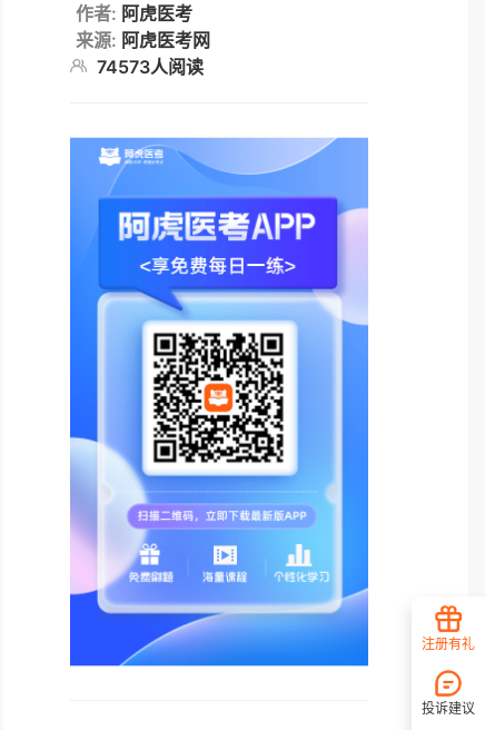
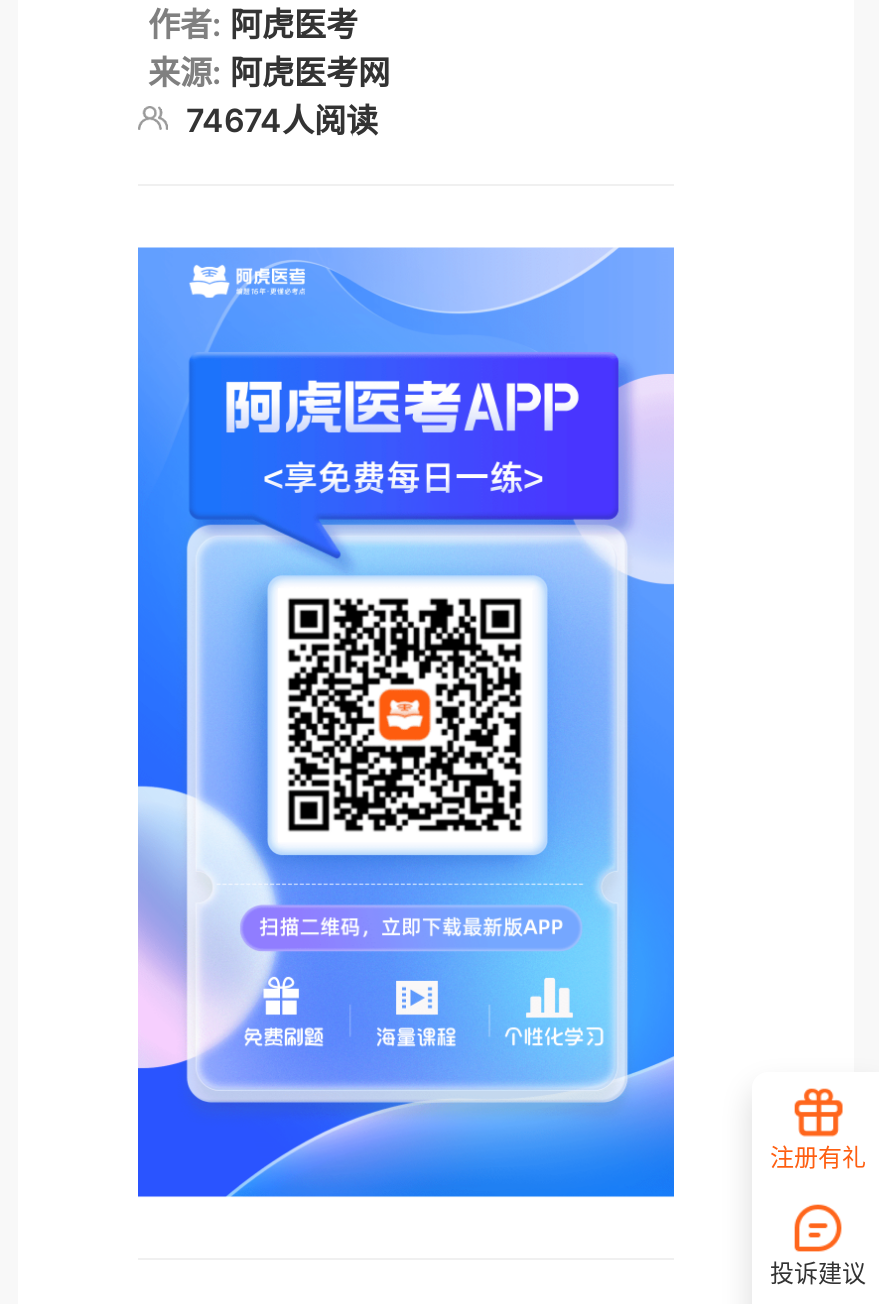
- 74573人阅读
+ 74674人阅读
